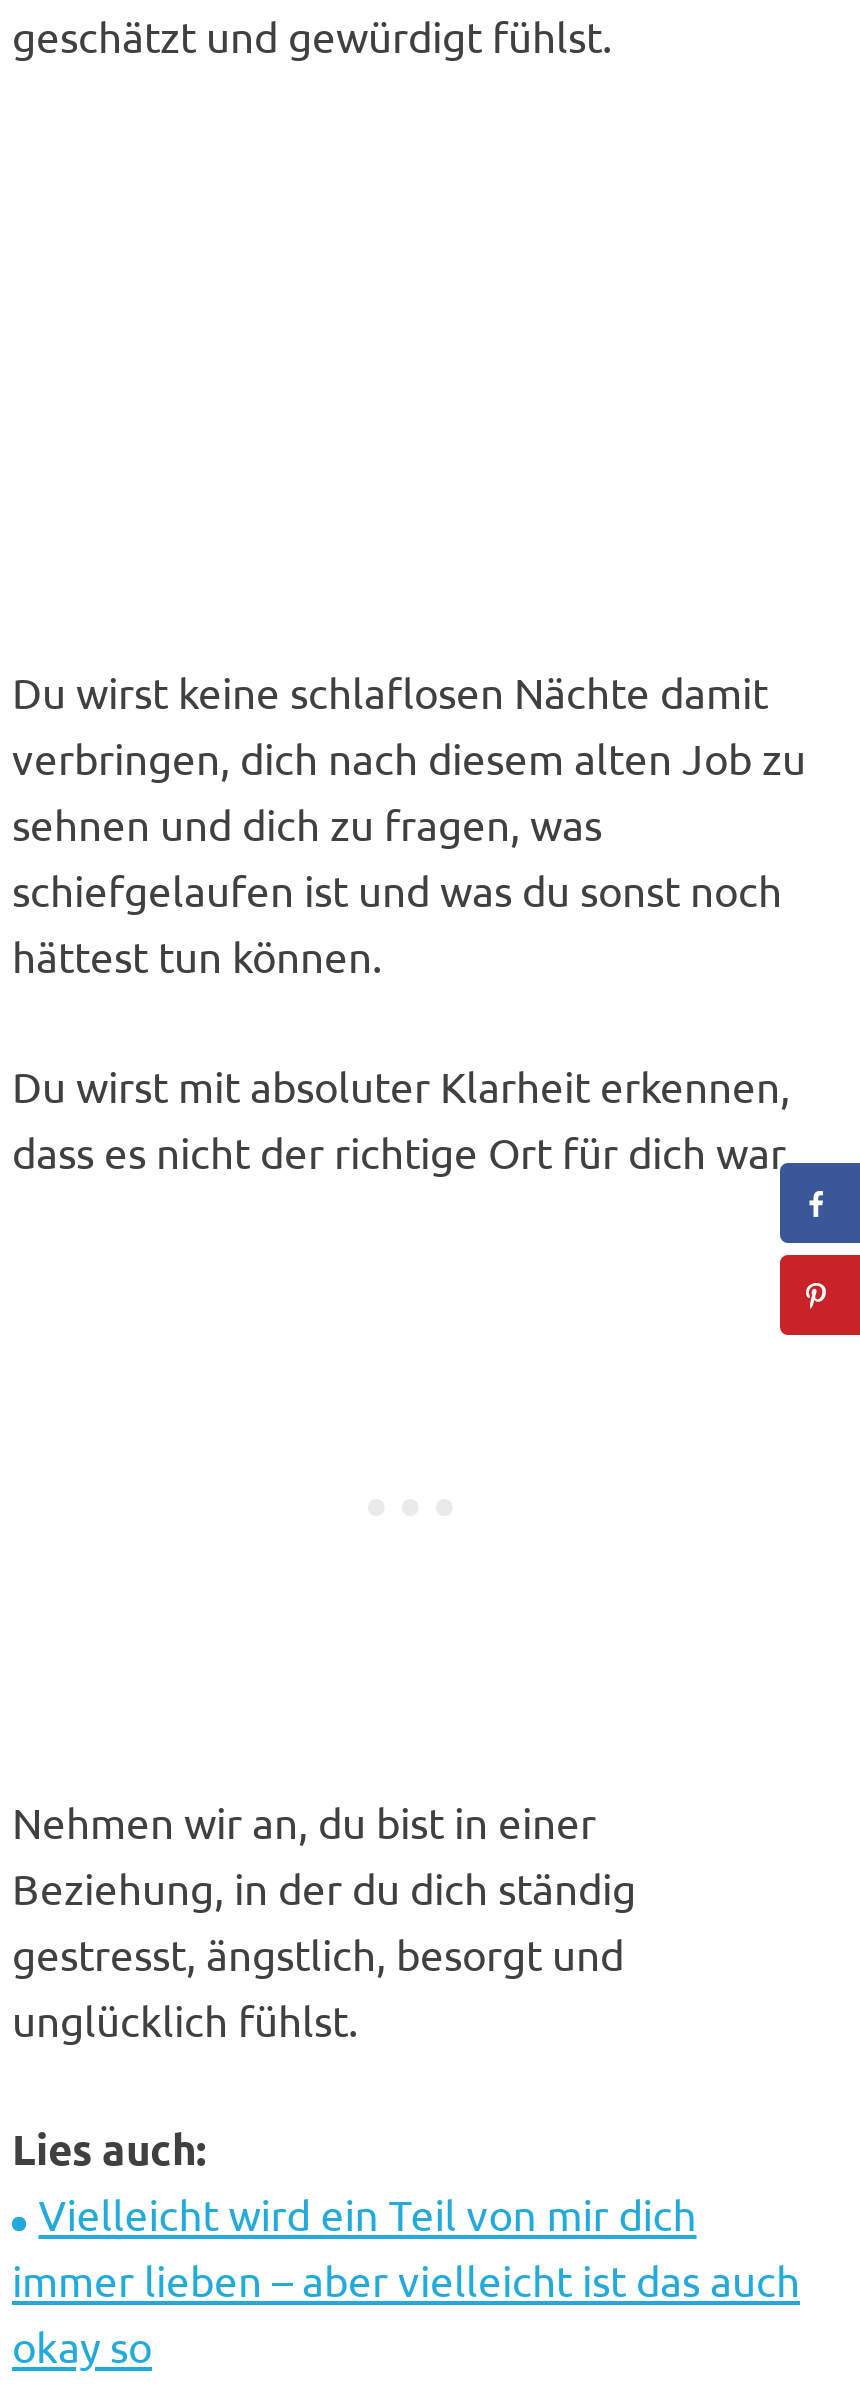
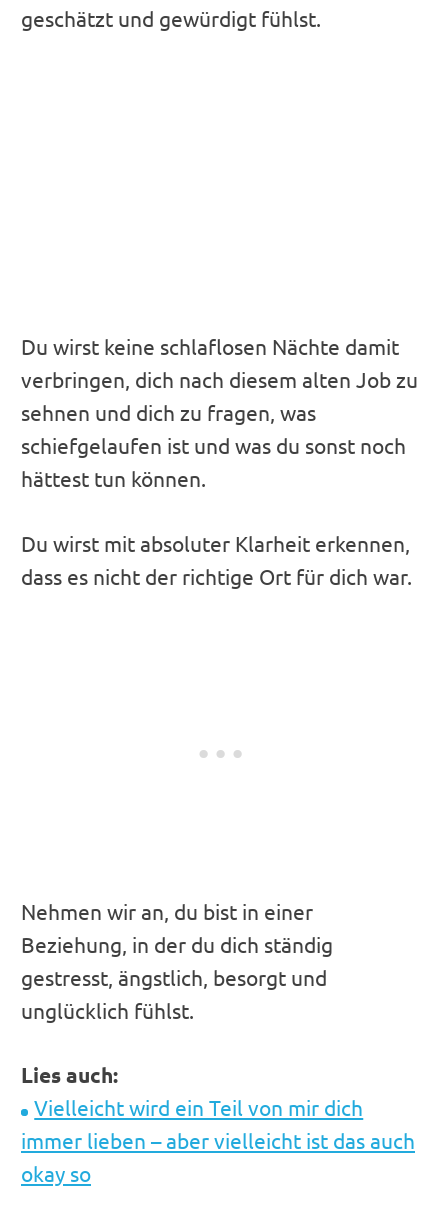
- [image]
